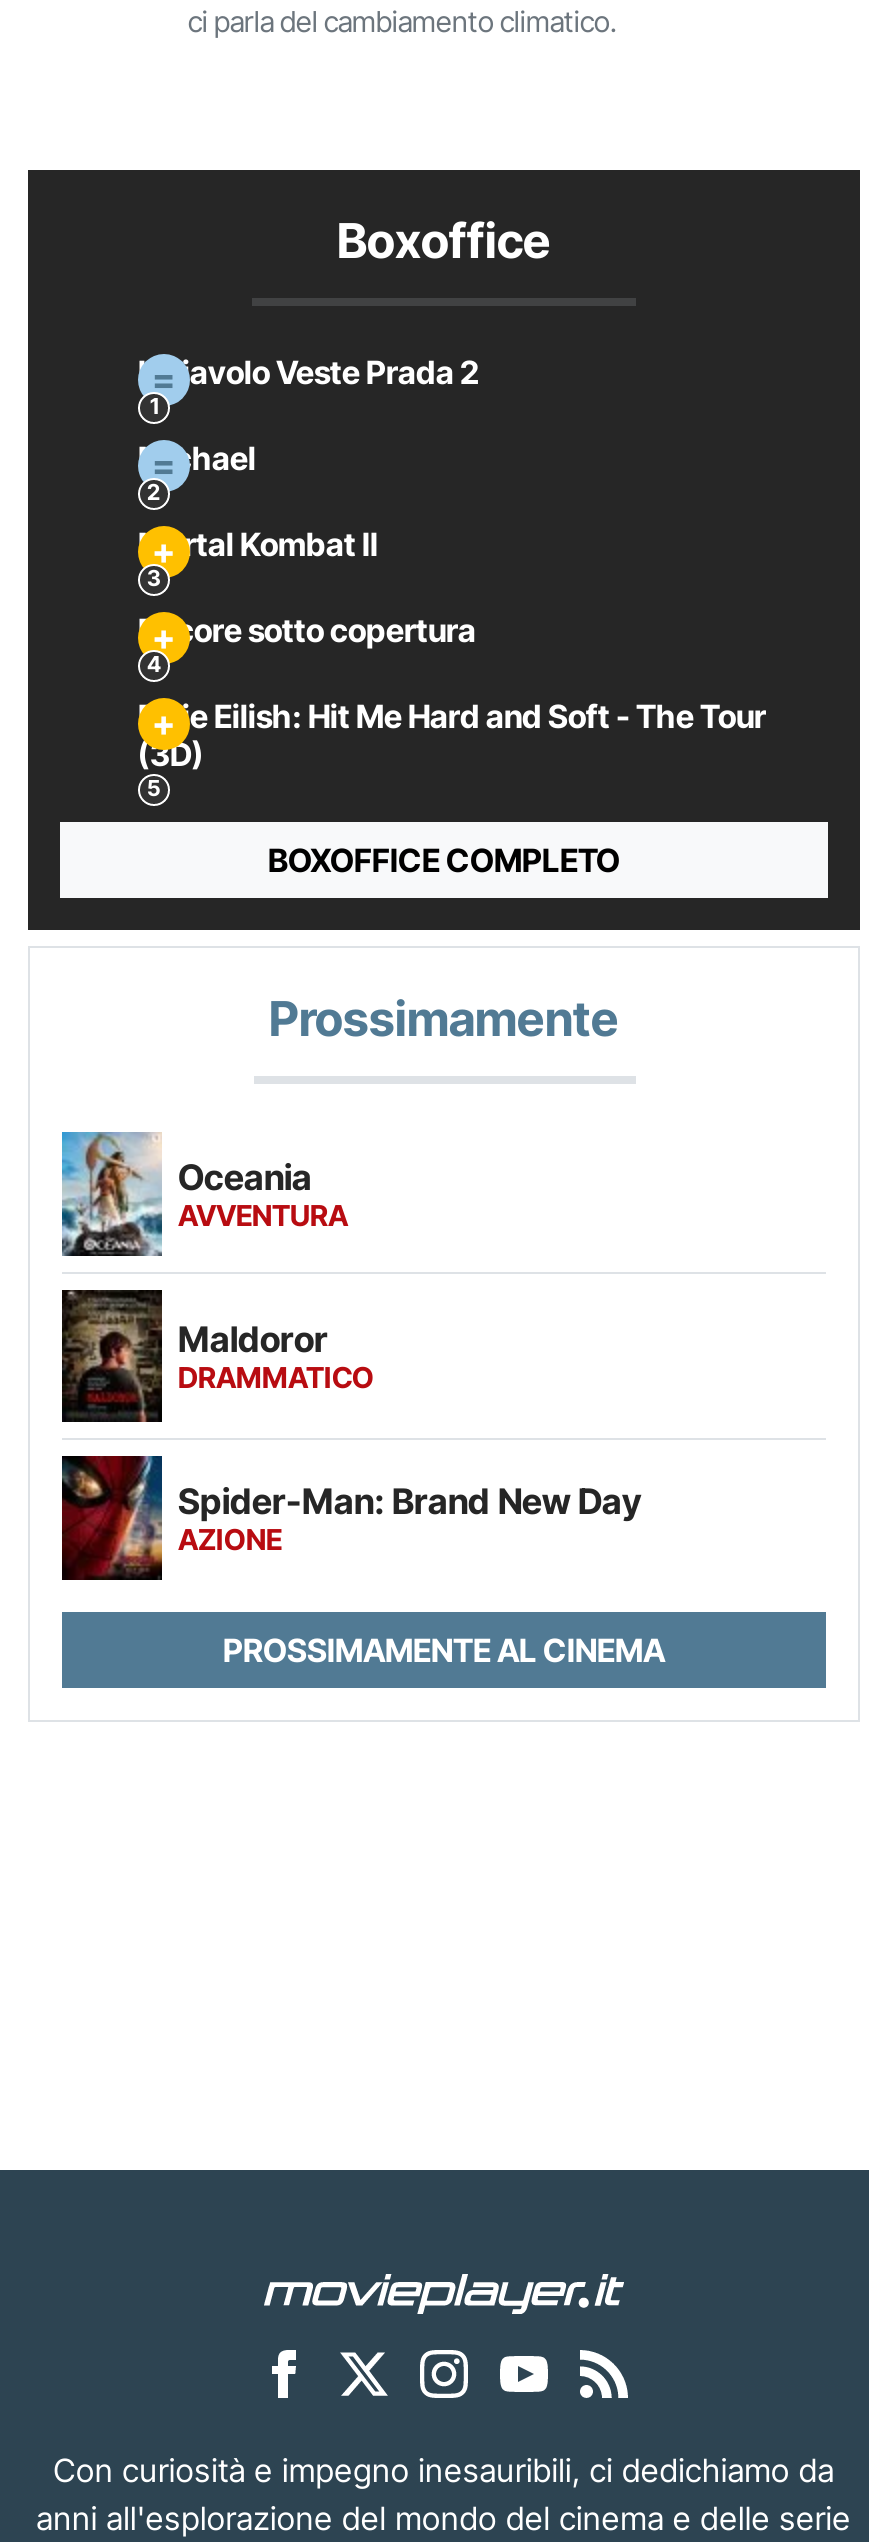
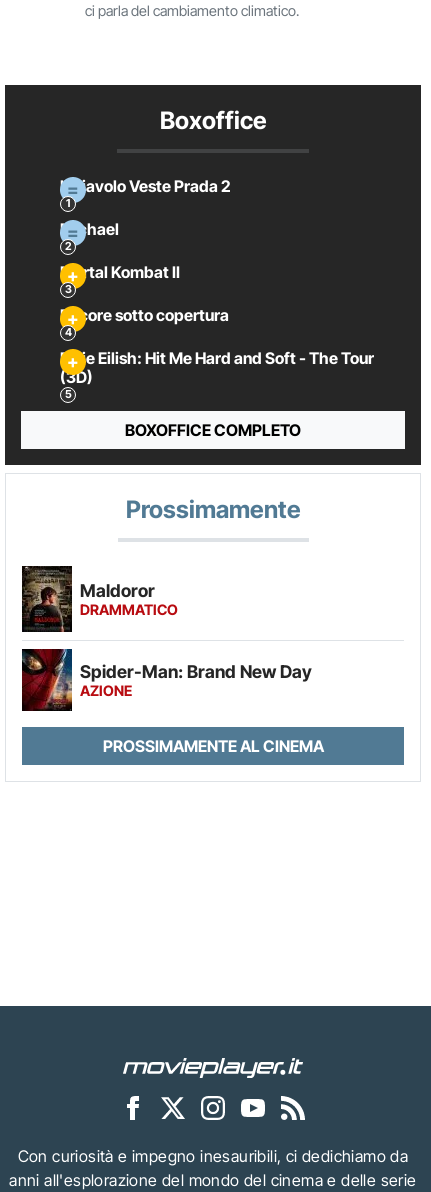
- [image]
- Oceania
- AVVENTURA
